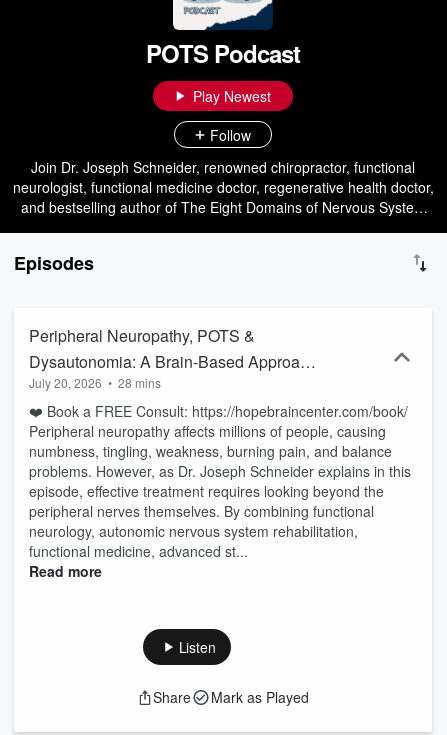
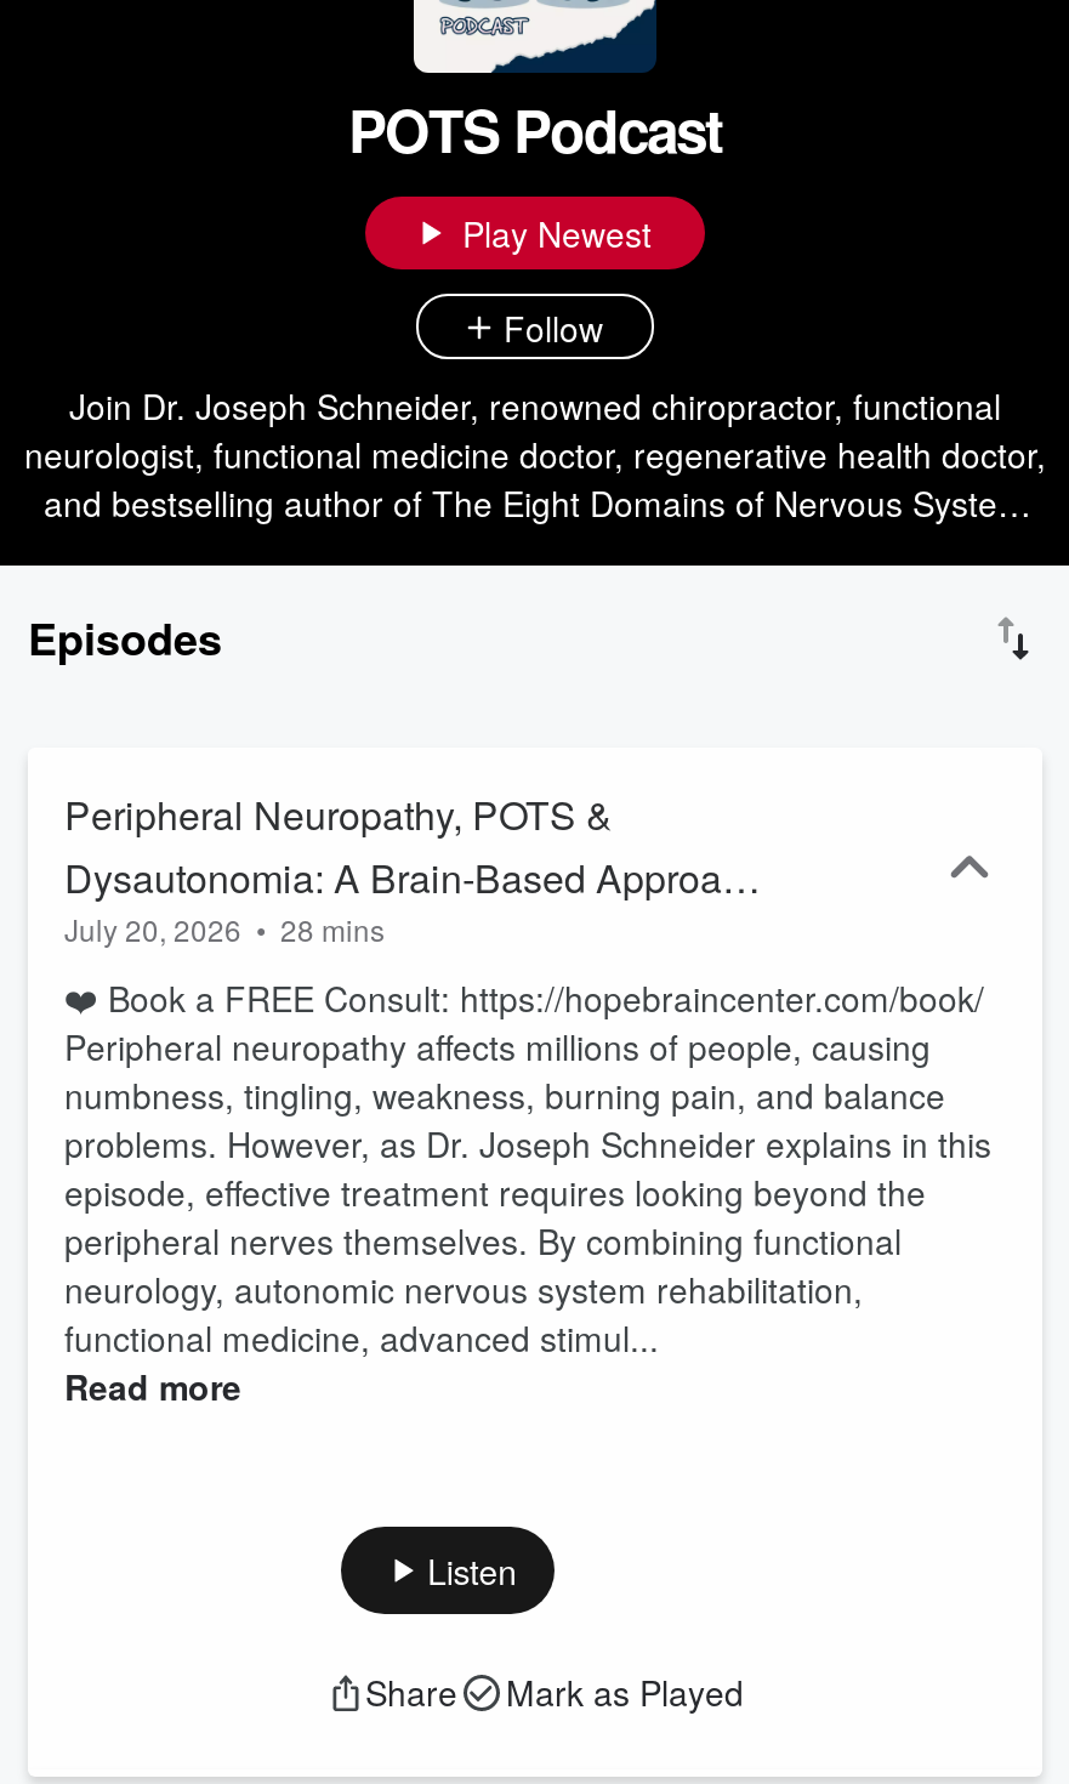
- functional medicine, advanced st...
+ functional medicine, advanced stimul...
